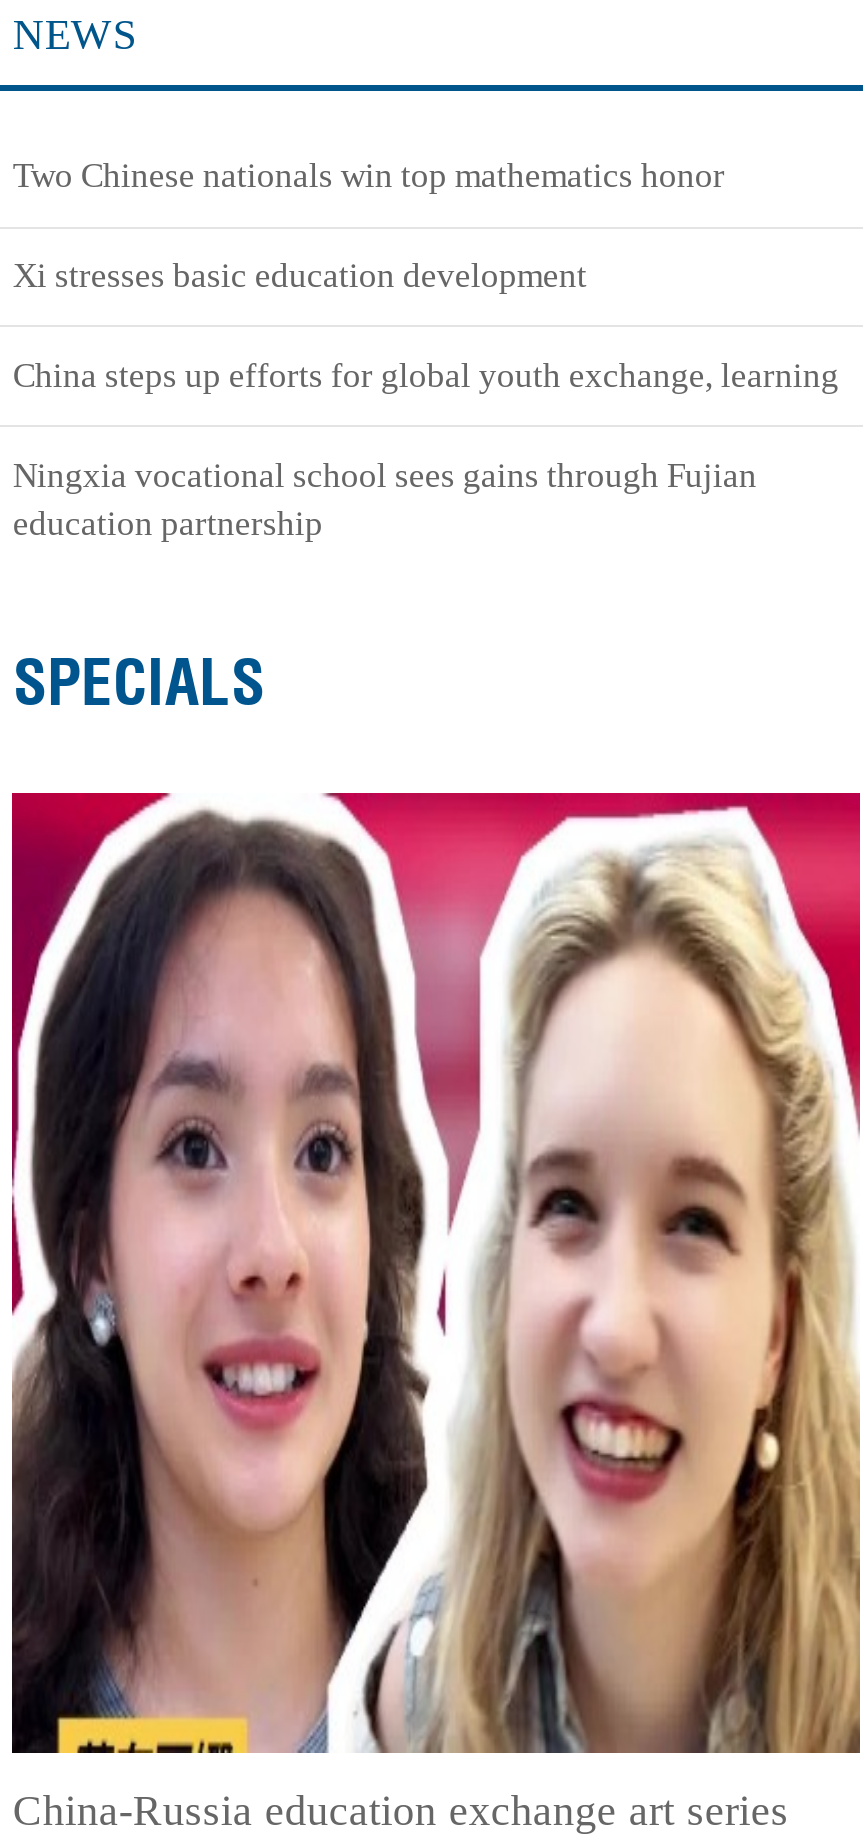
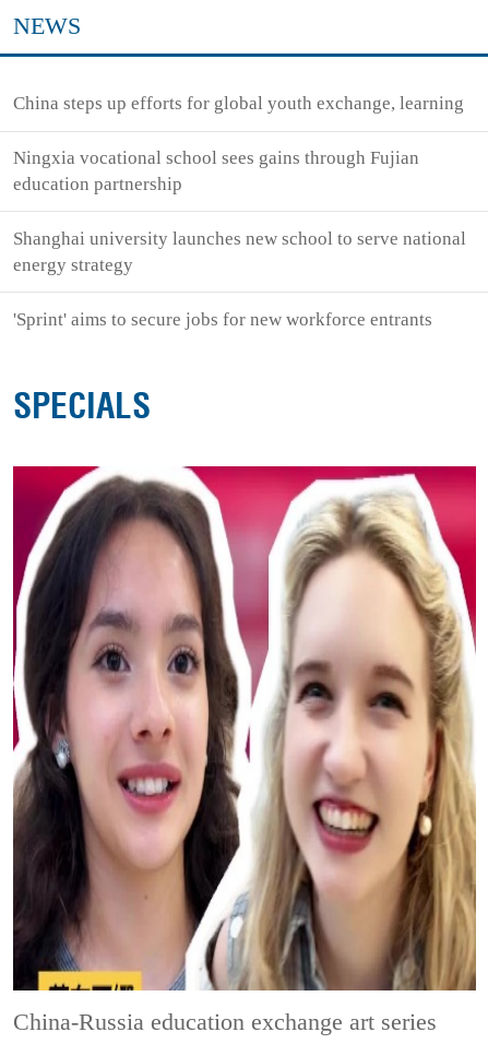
- Two Chinese nationals win top mathematics honor
- Xi stresses basic education development

moved up: China steps up efforts for global youth exchange, learning | Ningxia vocational school sees gains through Fujian | education partnership

+ Shanghai university launches new school to serve national
+ energy strategy
+ 'Sprint' aims to secure jobs for new workforce entrants
